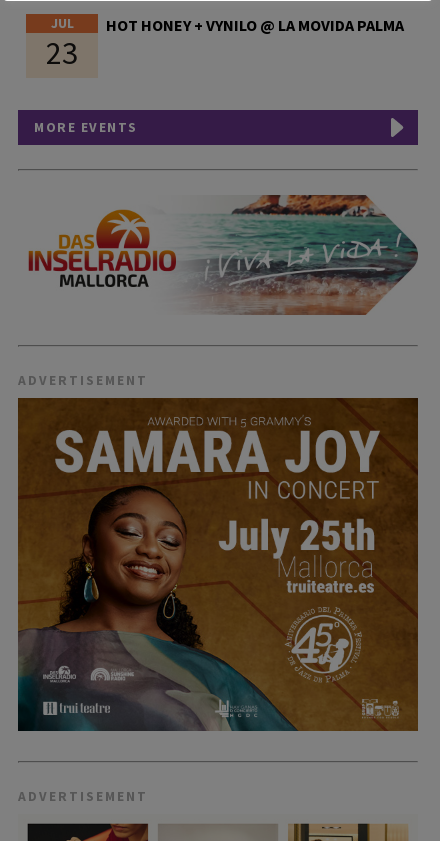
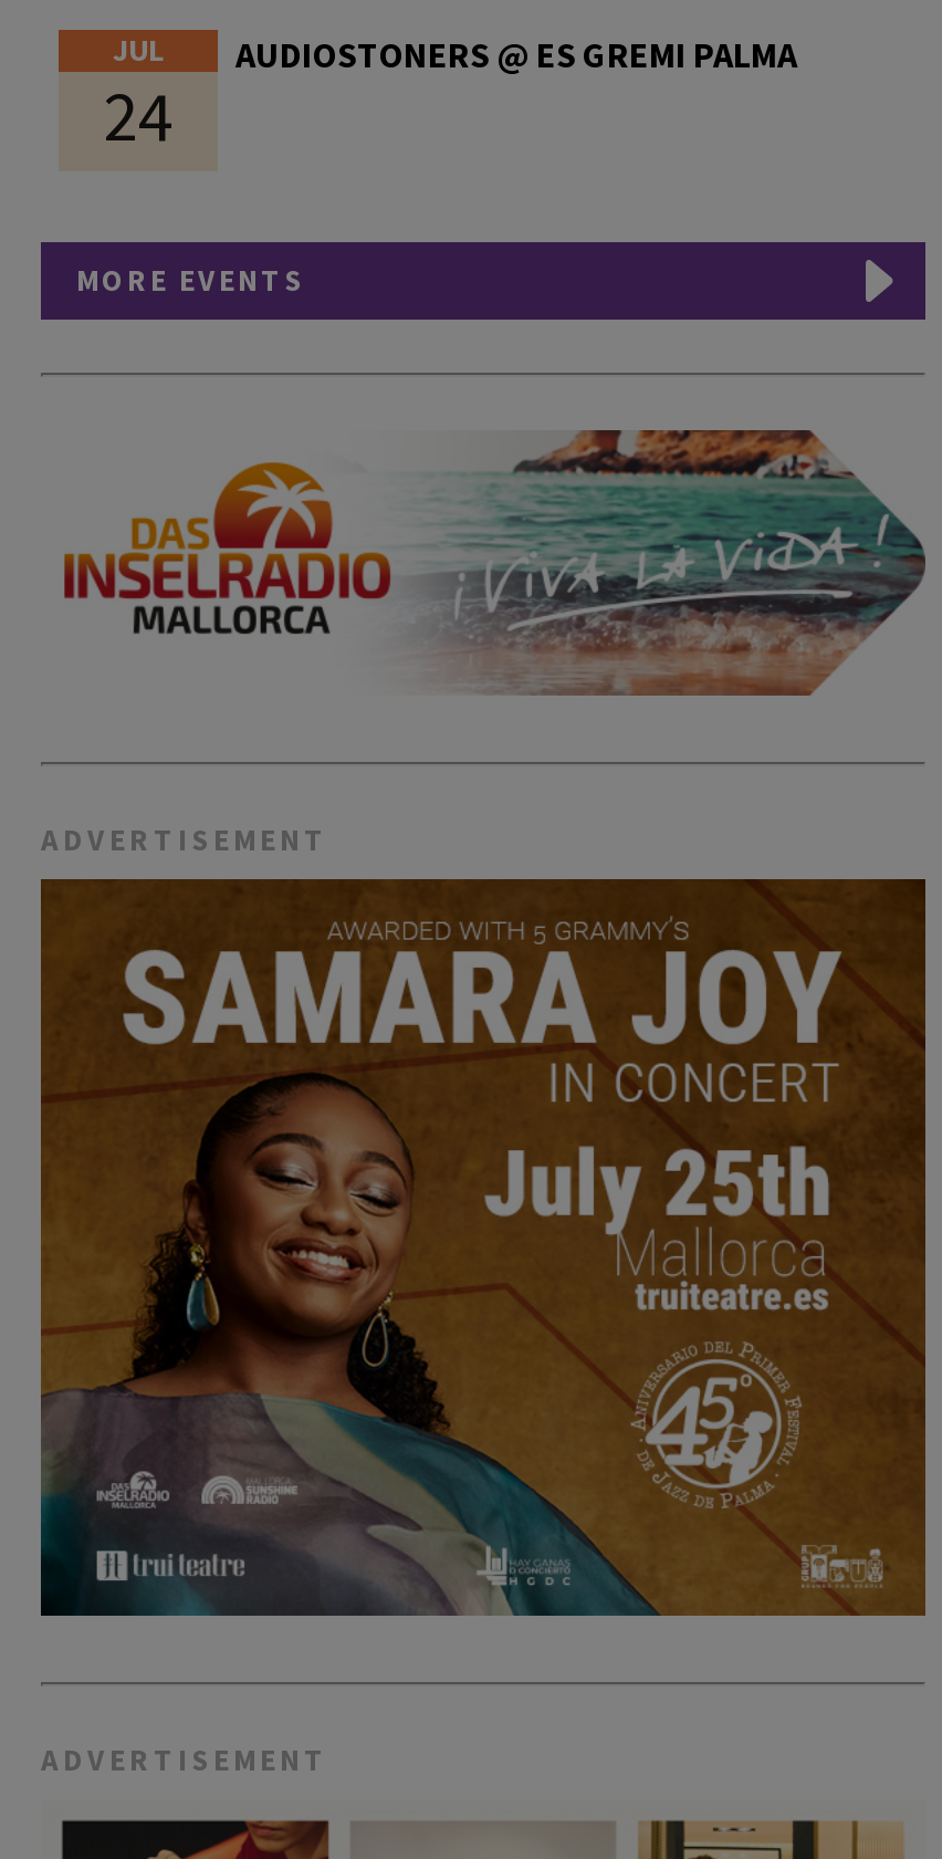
- HOT HONEY + VYNILO @ LA MOVIDA PALMA
+ AUDIOSTONERS @ ES GREMI PALMA

- 23
+ 24
